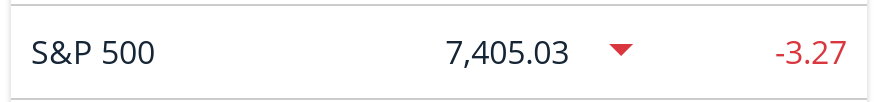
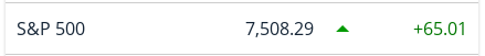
- 7,405.03
+ 7,508.29

- -3.27
+ 65.01
